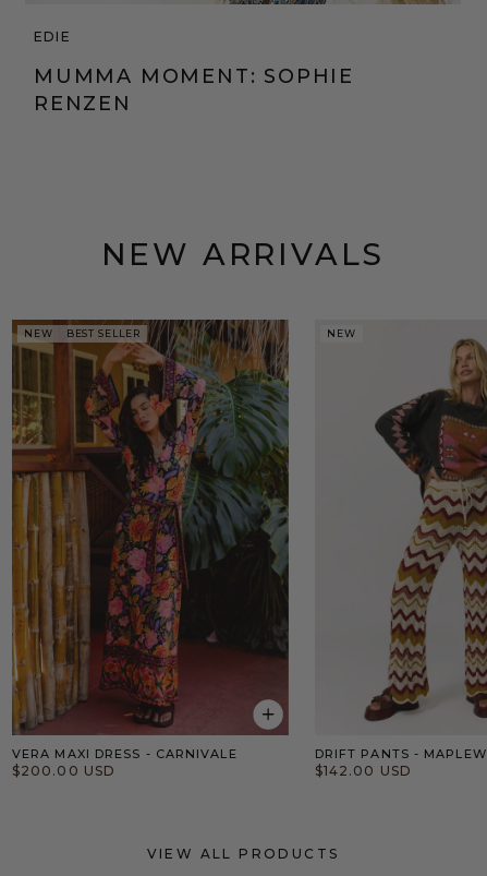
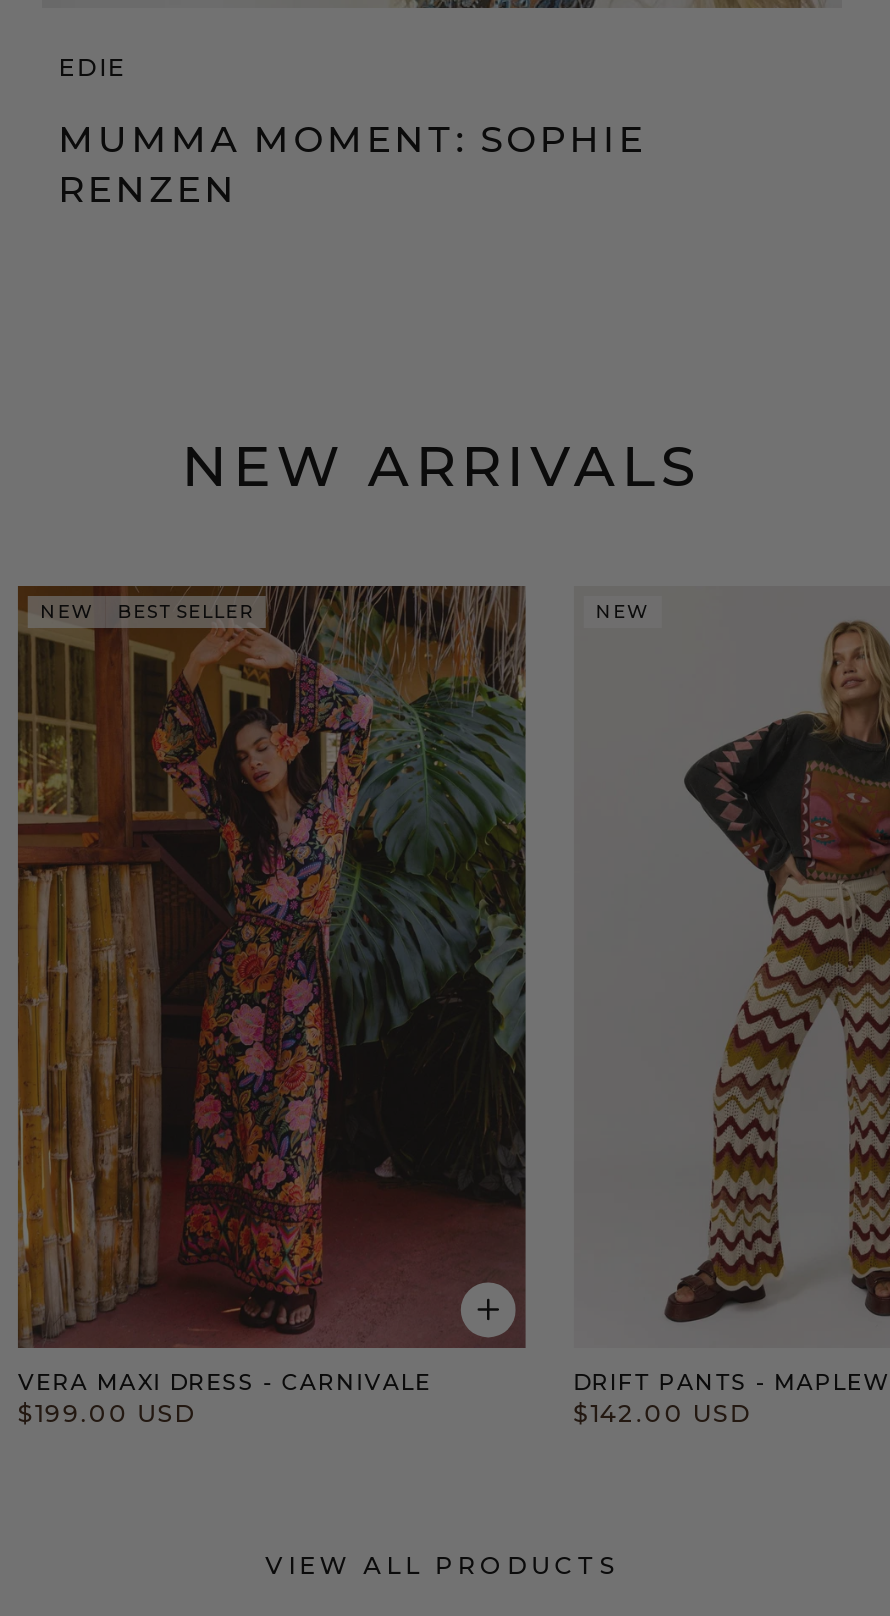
- $200.00 USD
+ $199.00 USD
